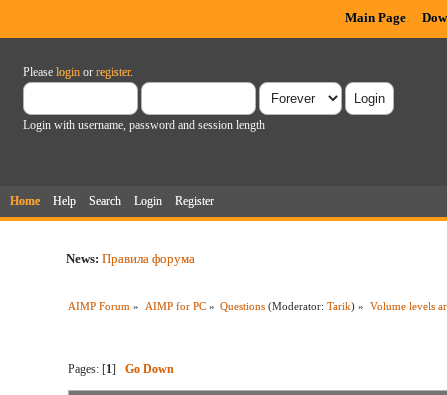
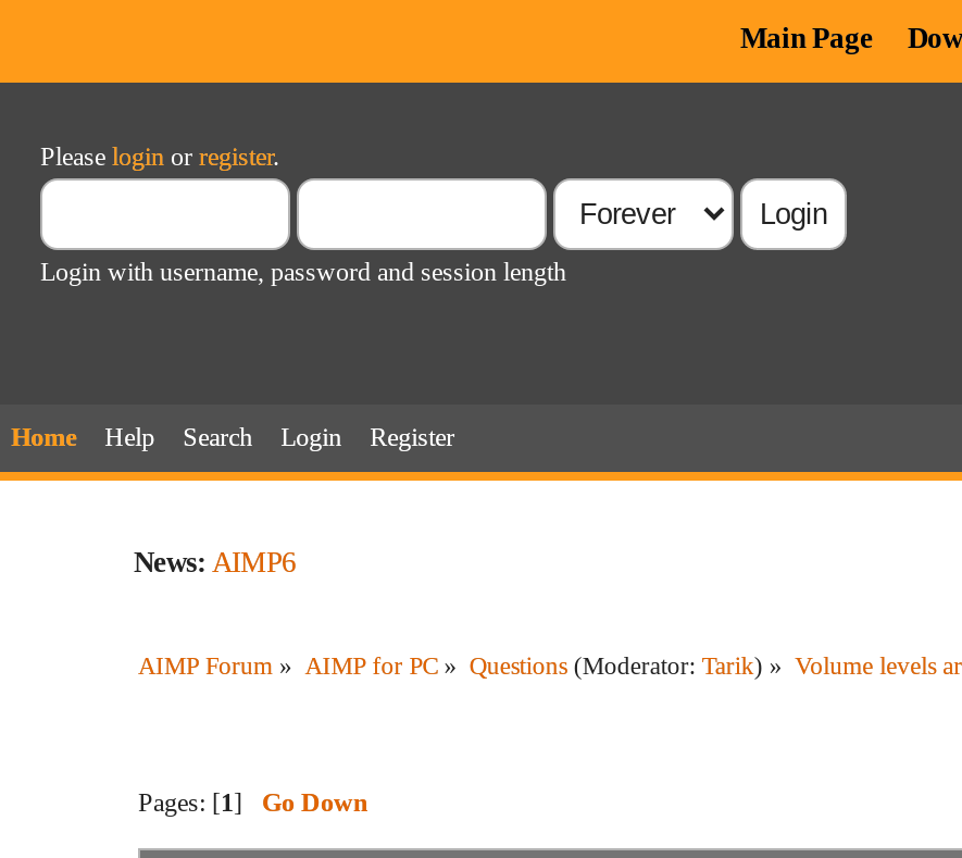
- News: Правила форума
+ News: AIMP6
